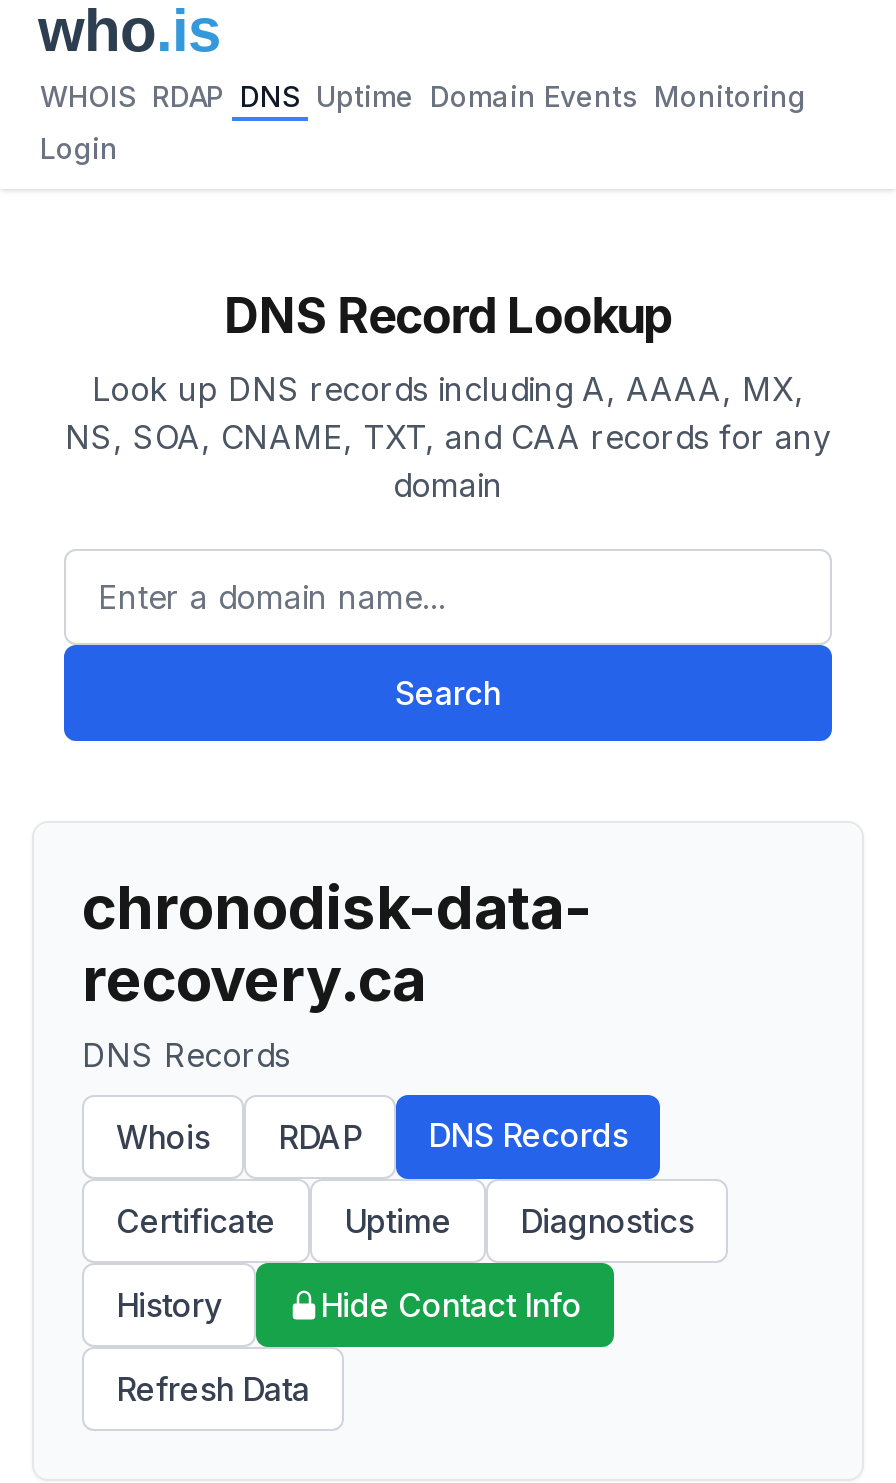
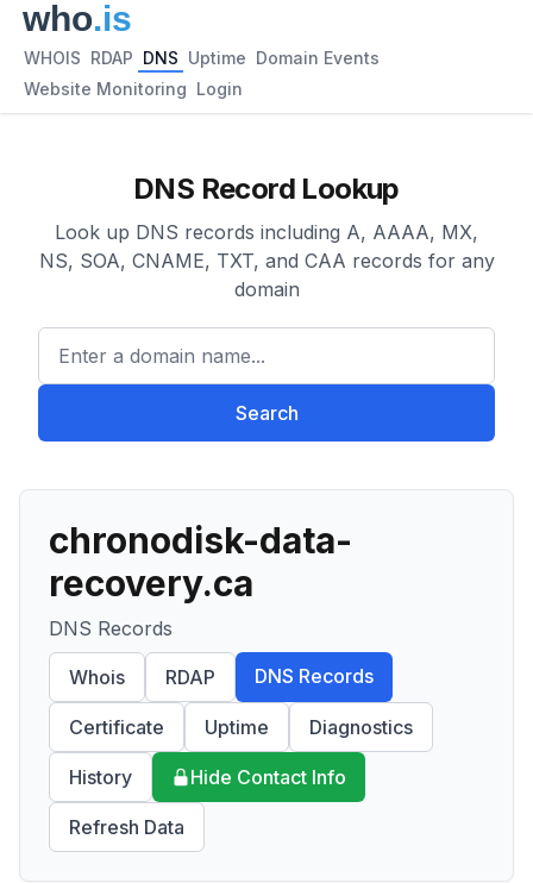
- WHOIS RDAP DNS Uptime Domain Events Monitoring
+ WHOIS RDAP DNS Uptime Domain Events

- Login
+ Website Monitoring Login
